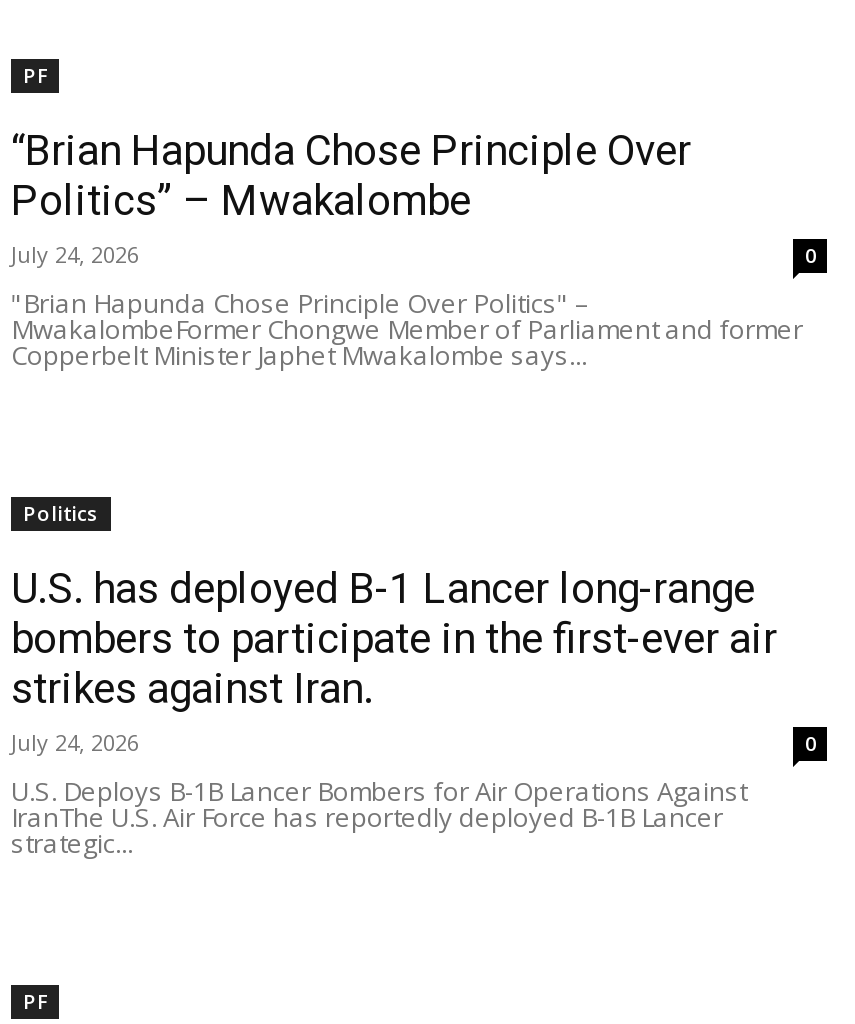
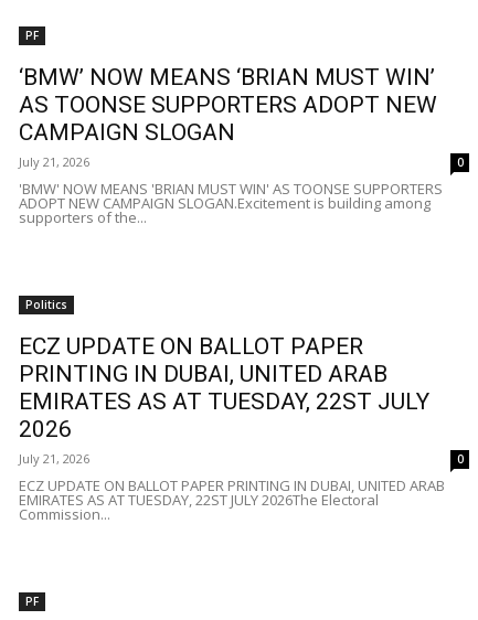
- “Brian Hapunda Chose Principle Over
- Politics” – Mwakalombe
- July 24, 2026
+ ‘BMW’ NOW MEANS ‘BRIAN MUST WIN’
+ AS TOONSE SUPPORTERS ADOPT NEW
+ CAMPAIGN SLOGAN
+ July 21, 2026

- "Brian Hapunda Chose Principle Over Politics" –
- MwakalombeFormer Chongwe Member of Parliament and former
- Copperbelt Minister Japhet Mwakalombe says...
+ 'BMW' NOW MEANS 'BRIAN MUST WIN' AS TOONSE SUPPORTERS
+ ADOPT NEW CAMPAIGN SLOGAN.Excitement is building among
+ supporters of the...

- U.S. has deployed B-1 Lancer long-range
- bombers to participate in the first-ever air
- strikes against Iran.
- July 24, 2026
+ ECZ UPDATE ON BALLOT PAPER
+ PRINTING IN DUBAI, UNITED ARAB
+ EMIRATES AS AT TUESDAY, 22ST JULY
+ 2026
+ July 21, 2026

- U.S. Deploys B-1B Lancer Bombers for Air Operations Against
- IranThe U.S. Air Force has reportedly deployed B-1B Lancer
- strategic...
+ ECZ UPDATE ON BALLOT PAPER PRINTING IN DUBAI, UNITED ARAB
+ EMIRATES AS AT TUESDAY, 22ST JULY 2026The Electoral
+ Commission...
